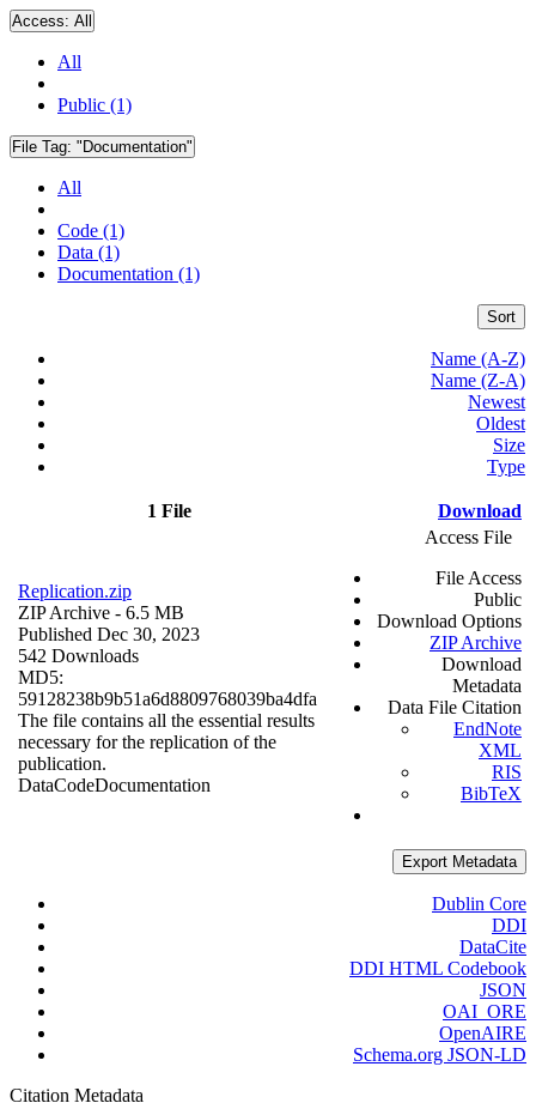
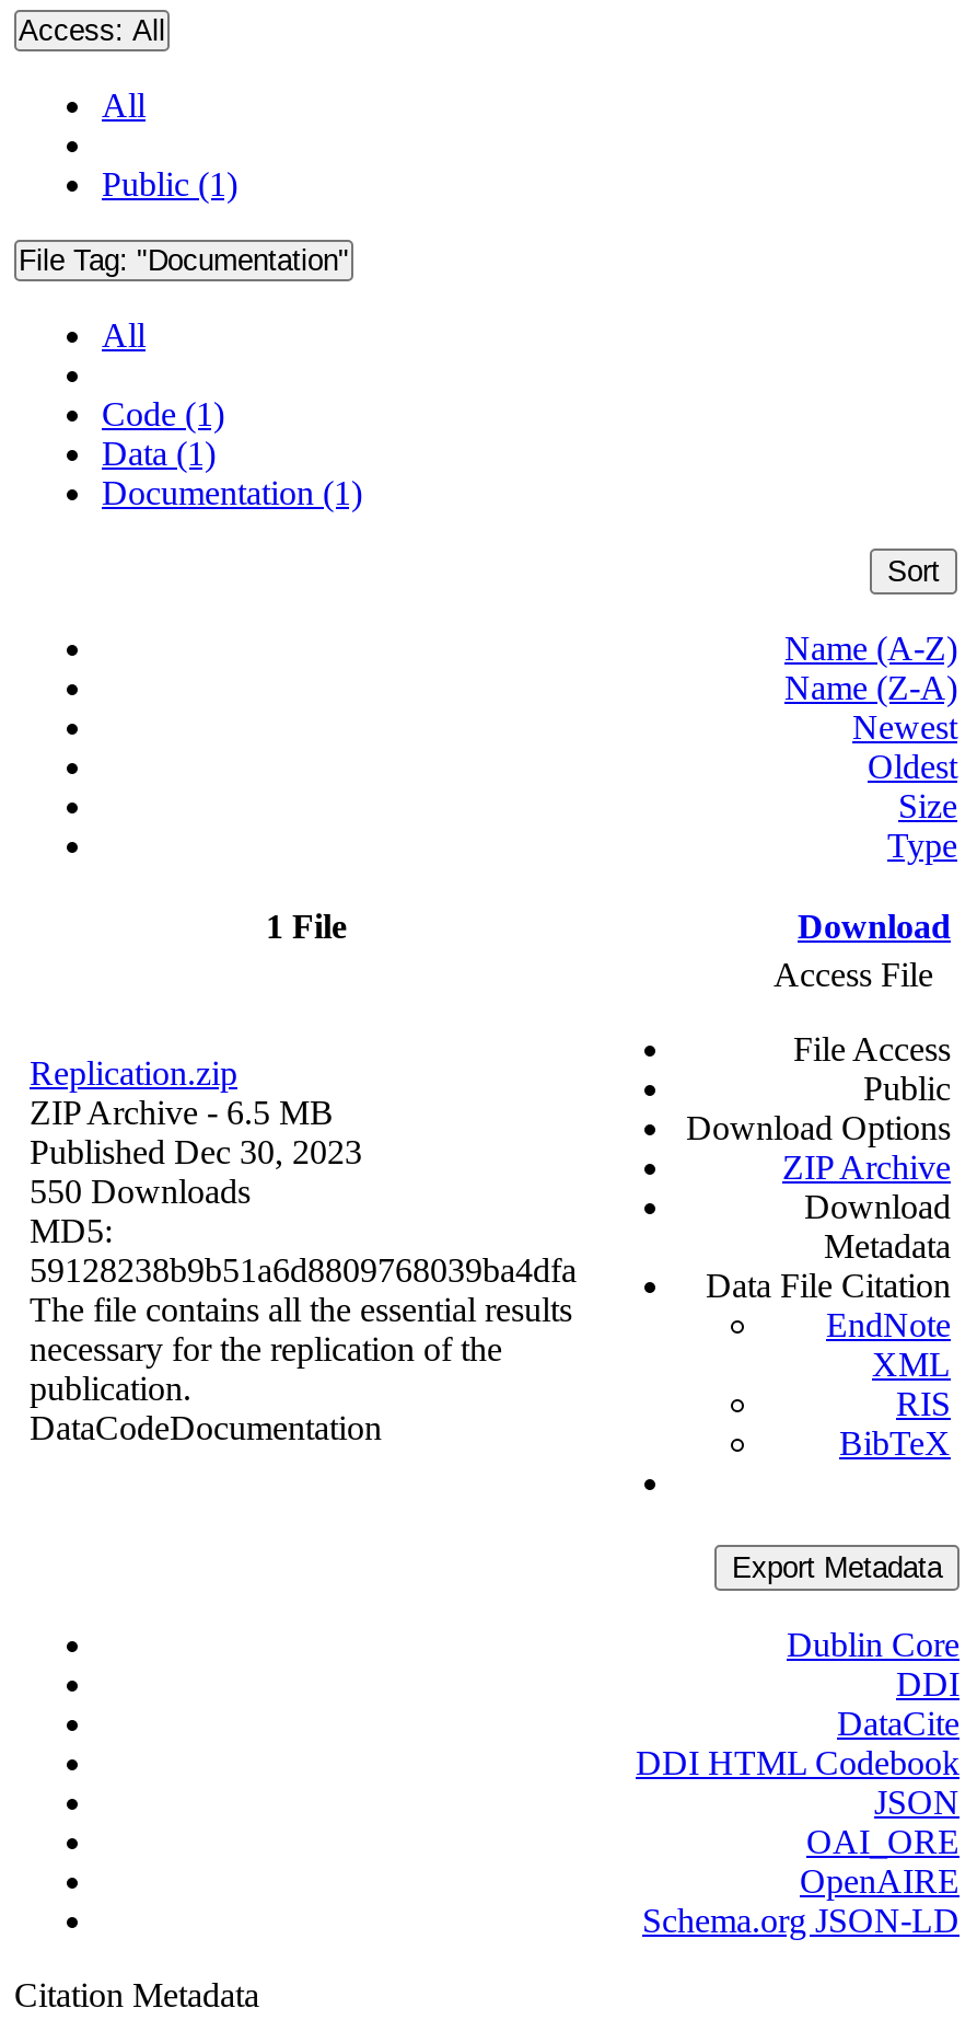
- 542 Downloads
+ 550 Downloads
